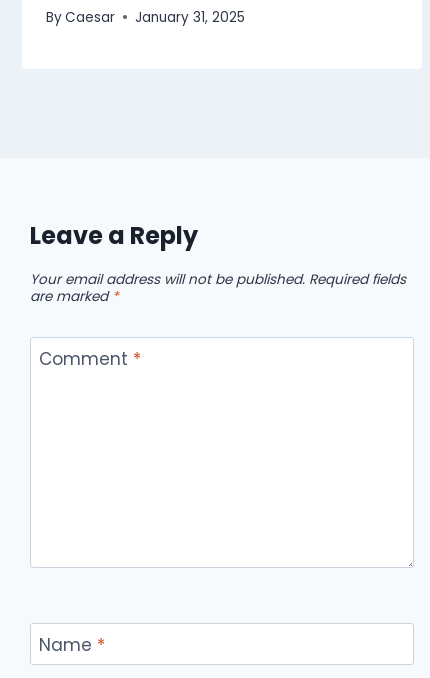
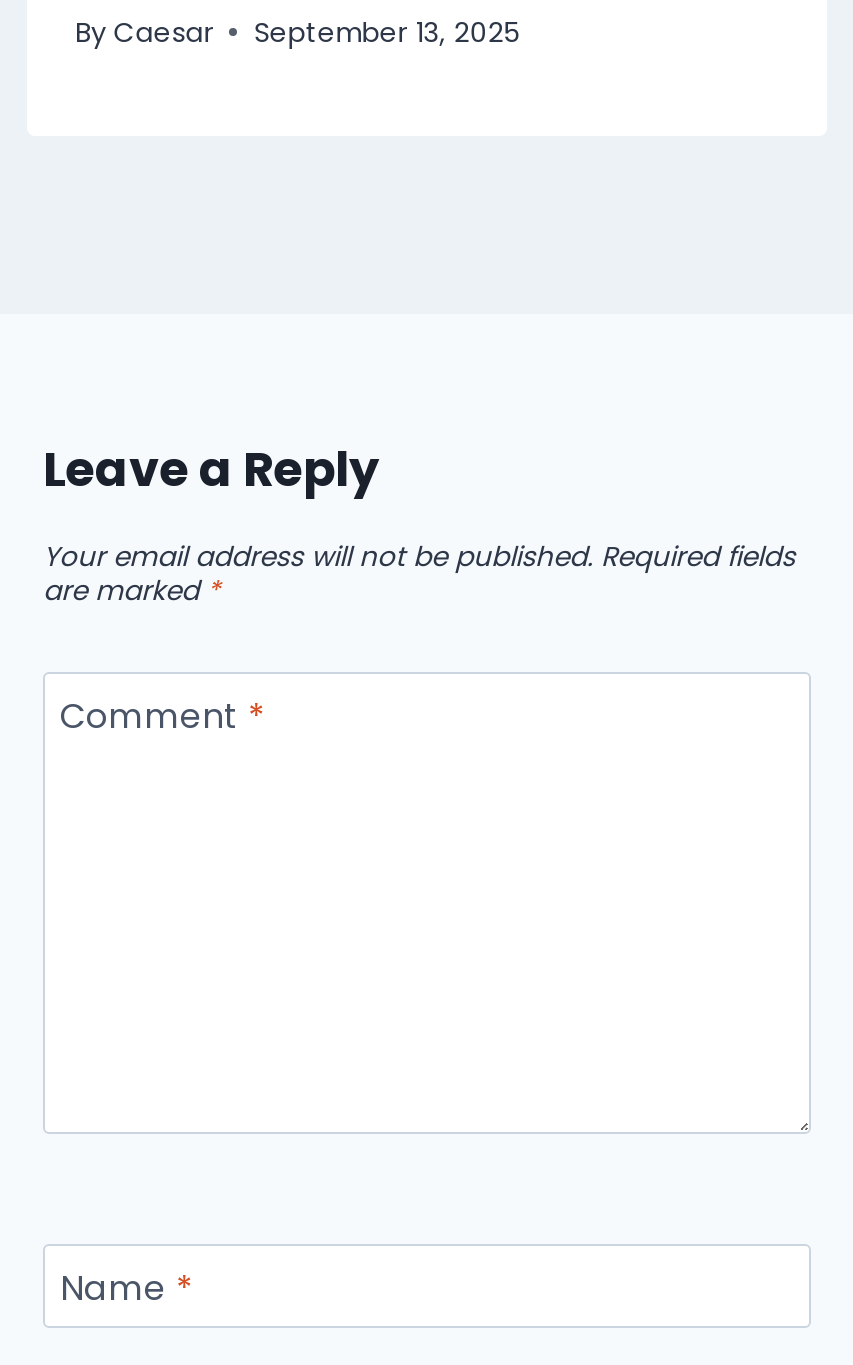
- By Caesar January 31, 2025
+ By Caesar September 13, 2025
